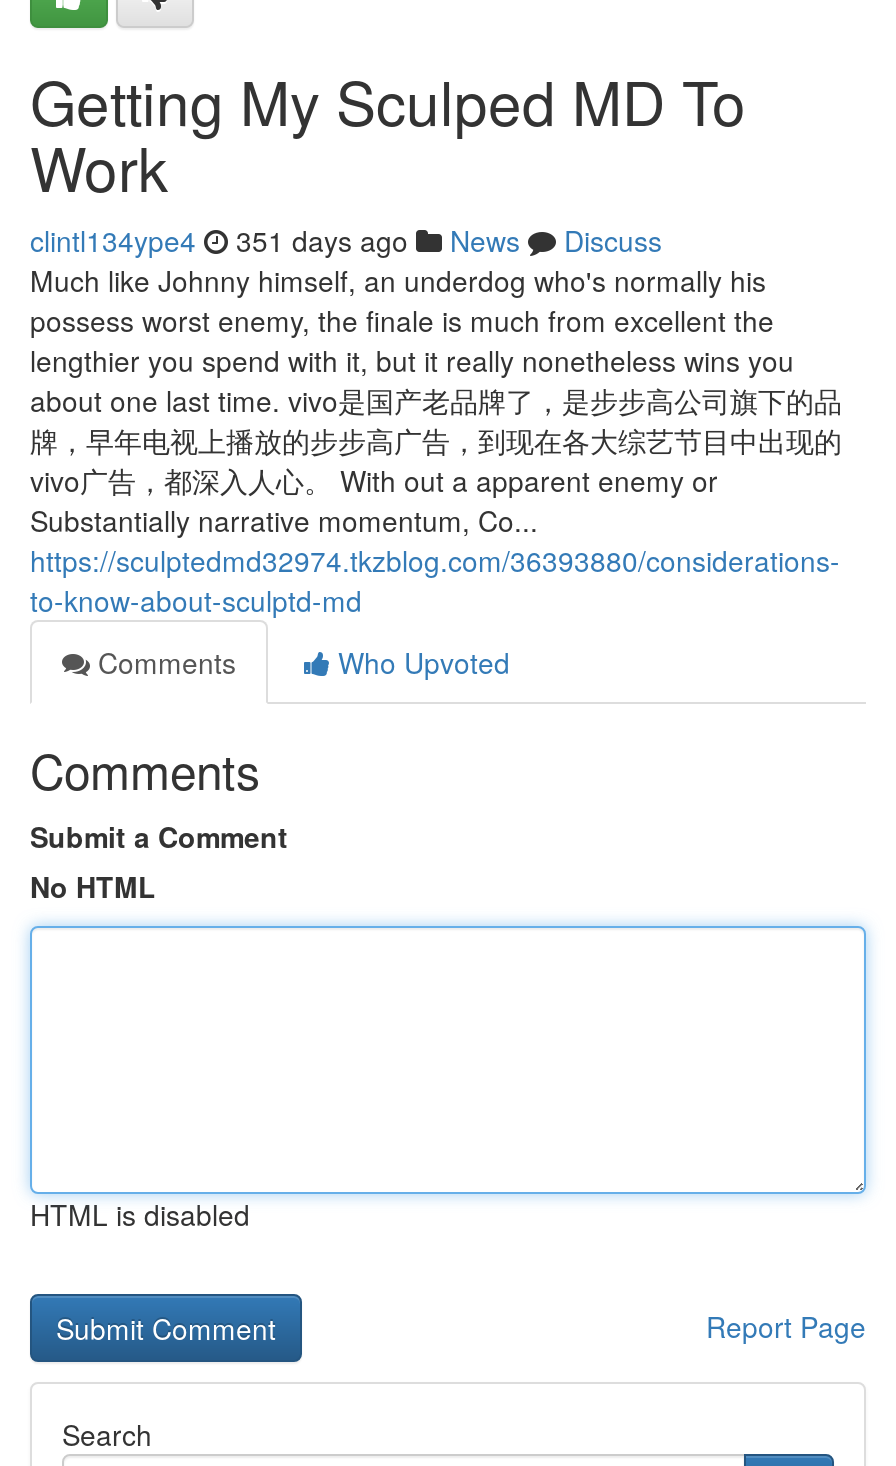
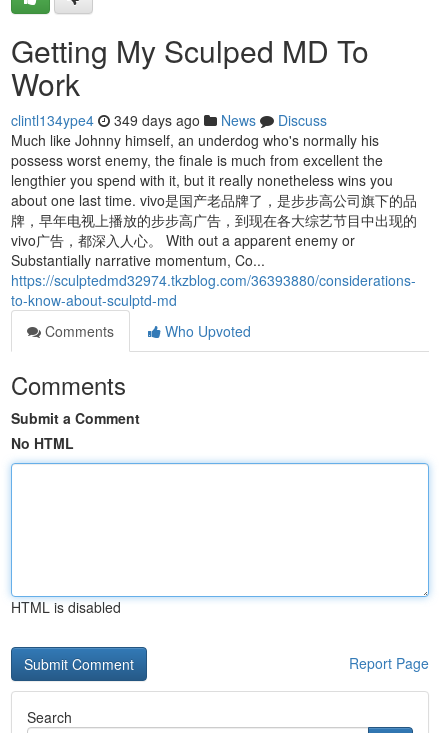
- clintl134ype4 351 days ago News Discuss
+ clintl134ype4 349 days ago News Discuss
